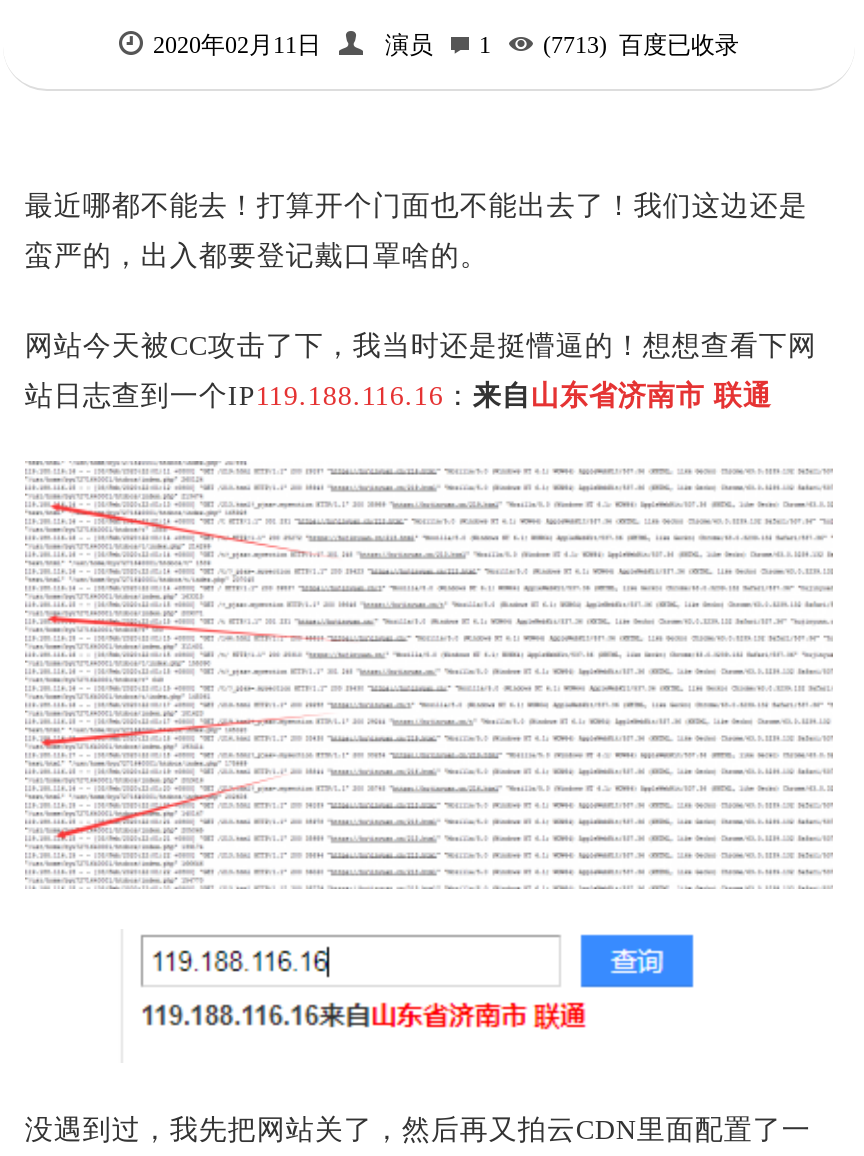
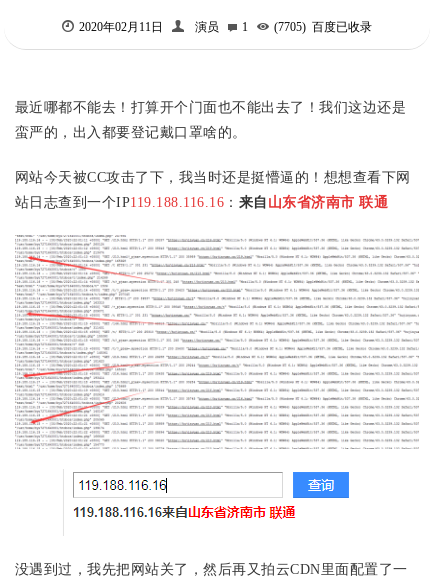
- 演员 1 (7713) 百度已收录
+ 演员 1 (7705) 百度已收录
